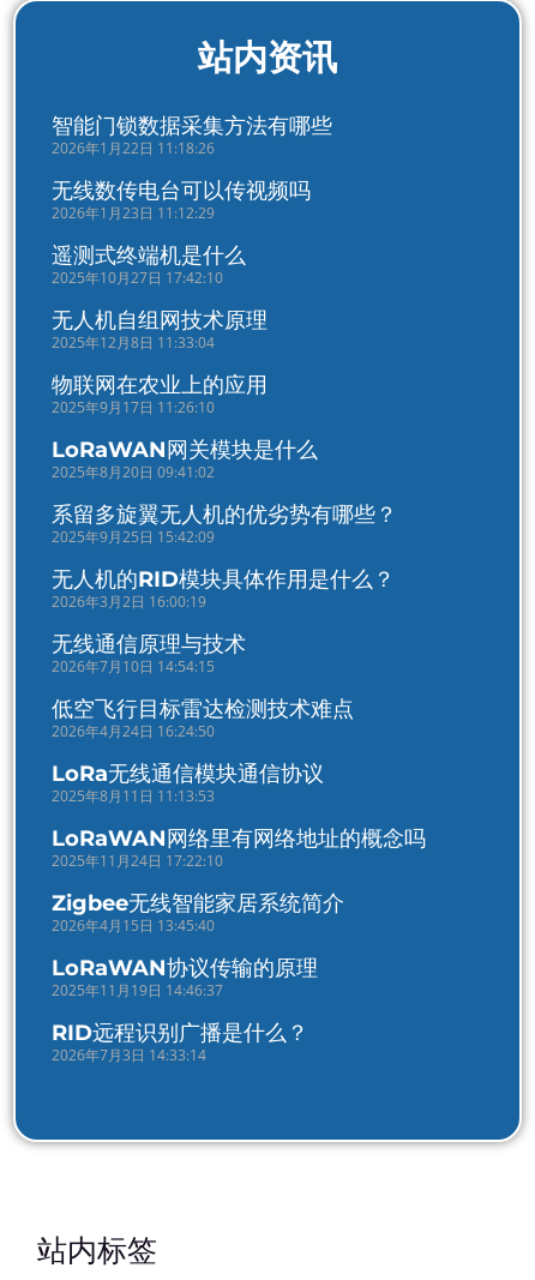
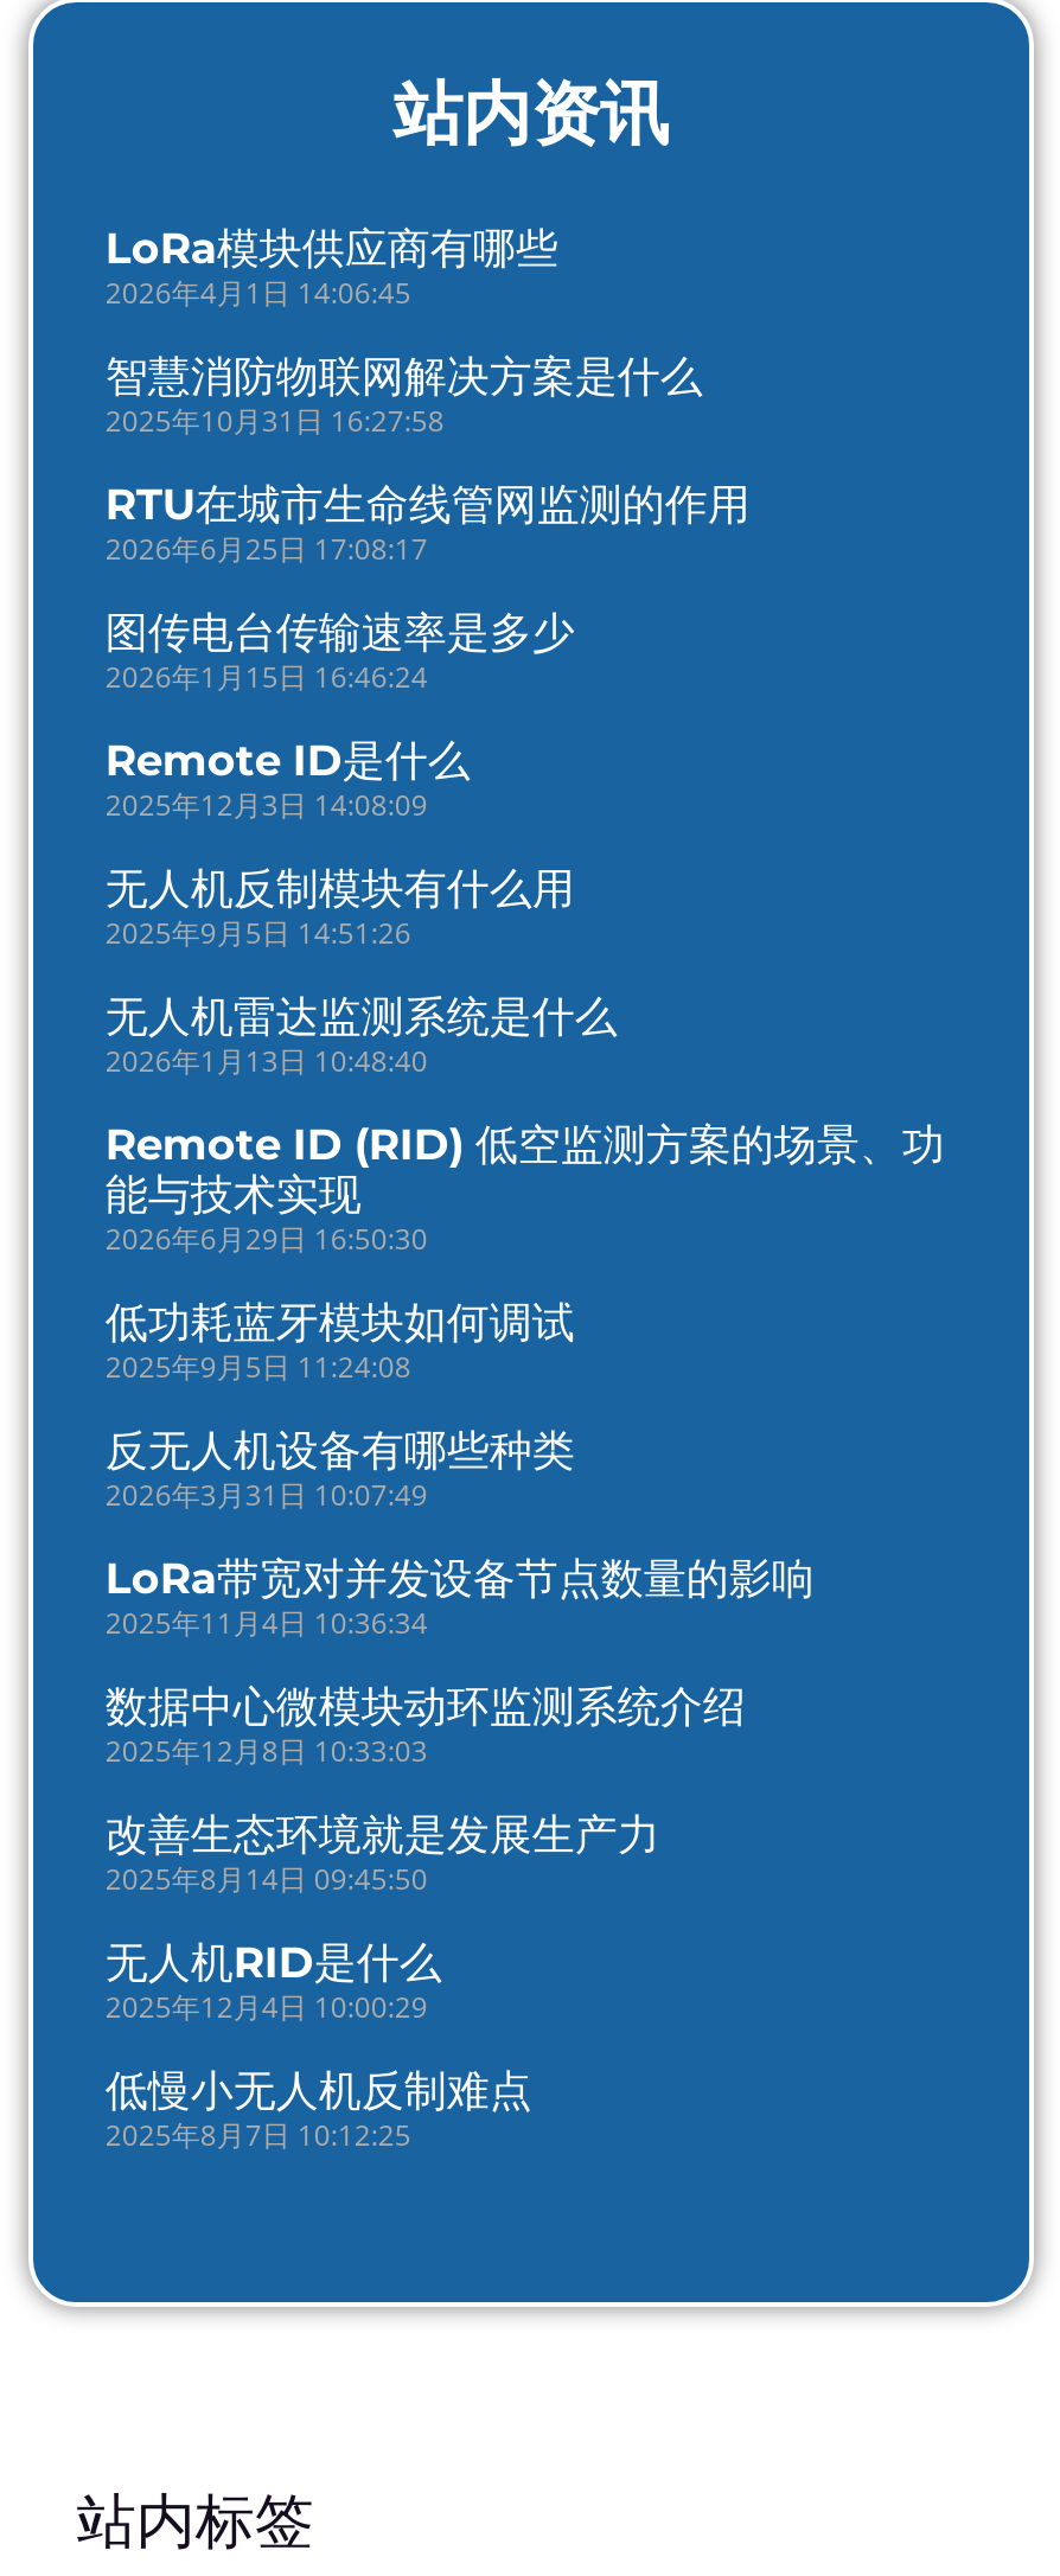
- 智能门锁数据采集方法有哪些
- 2026年1月22日 11:18:26
+ LoRa模块供应商有哪些
+ 2026年4月1日 14:06:45

- 无线数传电台可以传视频吗
- 2026年1月23日 11:12:29
+ 智慧消防物联网解决方案是什么
+ 2025年10月31日 16:27:58

- 遥测式终端机是什么
- 2025年10月27日 17:42:10
+ RTU在城市生命线管网监测的作用
+ 2026年6月25日 17:08:17

- 无人机自组网技术原理
- 2025年12月8日 11:33:04
+ 图传电台传输速率是多少
+ 2026年1月15日 16:46:24

- 物联网在农业上的应用
- 2025年9月17日 11:26:10
+ Remote ID是什么
+ 2025年12月3日 14:08:09

- LoRaWAN网关模块是什么
- 2025年8月20日 09:41:02
+ 无人机反制模块有什么用
+ 2025年9月5日 14:51:26

- 系留多旋翼无人机的优劣势有哪些？
- 2025年9月25日 15:42:09
+ 无人机雷达监测系统是什么
+ 2026年1月13日 10:48:40

- 无人机的RID模块具体作用是什么？
- 2026年3月2日 16:00:19
+ Remote ID (RID) 低空监测方案的场景、功
+ 能与技术实现
+ 2026年6月29日 16:50:30

- 无线通信原理与技术
- 2026年7月10日 14:54:15
+ 低功耗蓝牙模块如何调试
+ 2025年9月5日 11:24:08

- 低空飞行目标雷达检测技术难点
- 2026年4月24日 16:24:50
+ 反无人机设备有哪些种类
+ 2026年3月31日 10:07:49

- LoRa无线通信模块通信协议
- 2025年8月11日 11:13:53
+ LoRa带宽对并发设备节点数量的影响
+ 2025年11月4日 10:36:34

- LoRaWAN网络里有网络地址的概念吗
- 2025年11月24日 17:22:10
+ 数据中心微模块动环监测系统介绍
+ 2025年12月8日 10:33:03

- Zigbee无线智能家居系统简介
- 2026年4月15日 13:45:40
+ 改善生态环境就是发展生产力
+ 2025年8月14日 09:45:50

- LoRaWAN协议传输的原理
- 2025年11月19日 14:46:37
+ 无人机RID是什么
+ 2025年12月4日 10:00:29

- RID远程识别广播是什么？
- 2026年7月3日 14:33:14
+ 低慢小无人机反制难点
+ 2025年8月7日 10:12:25
